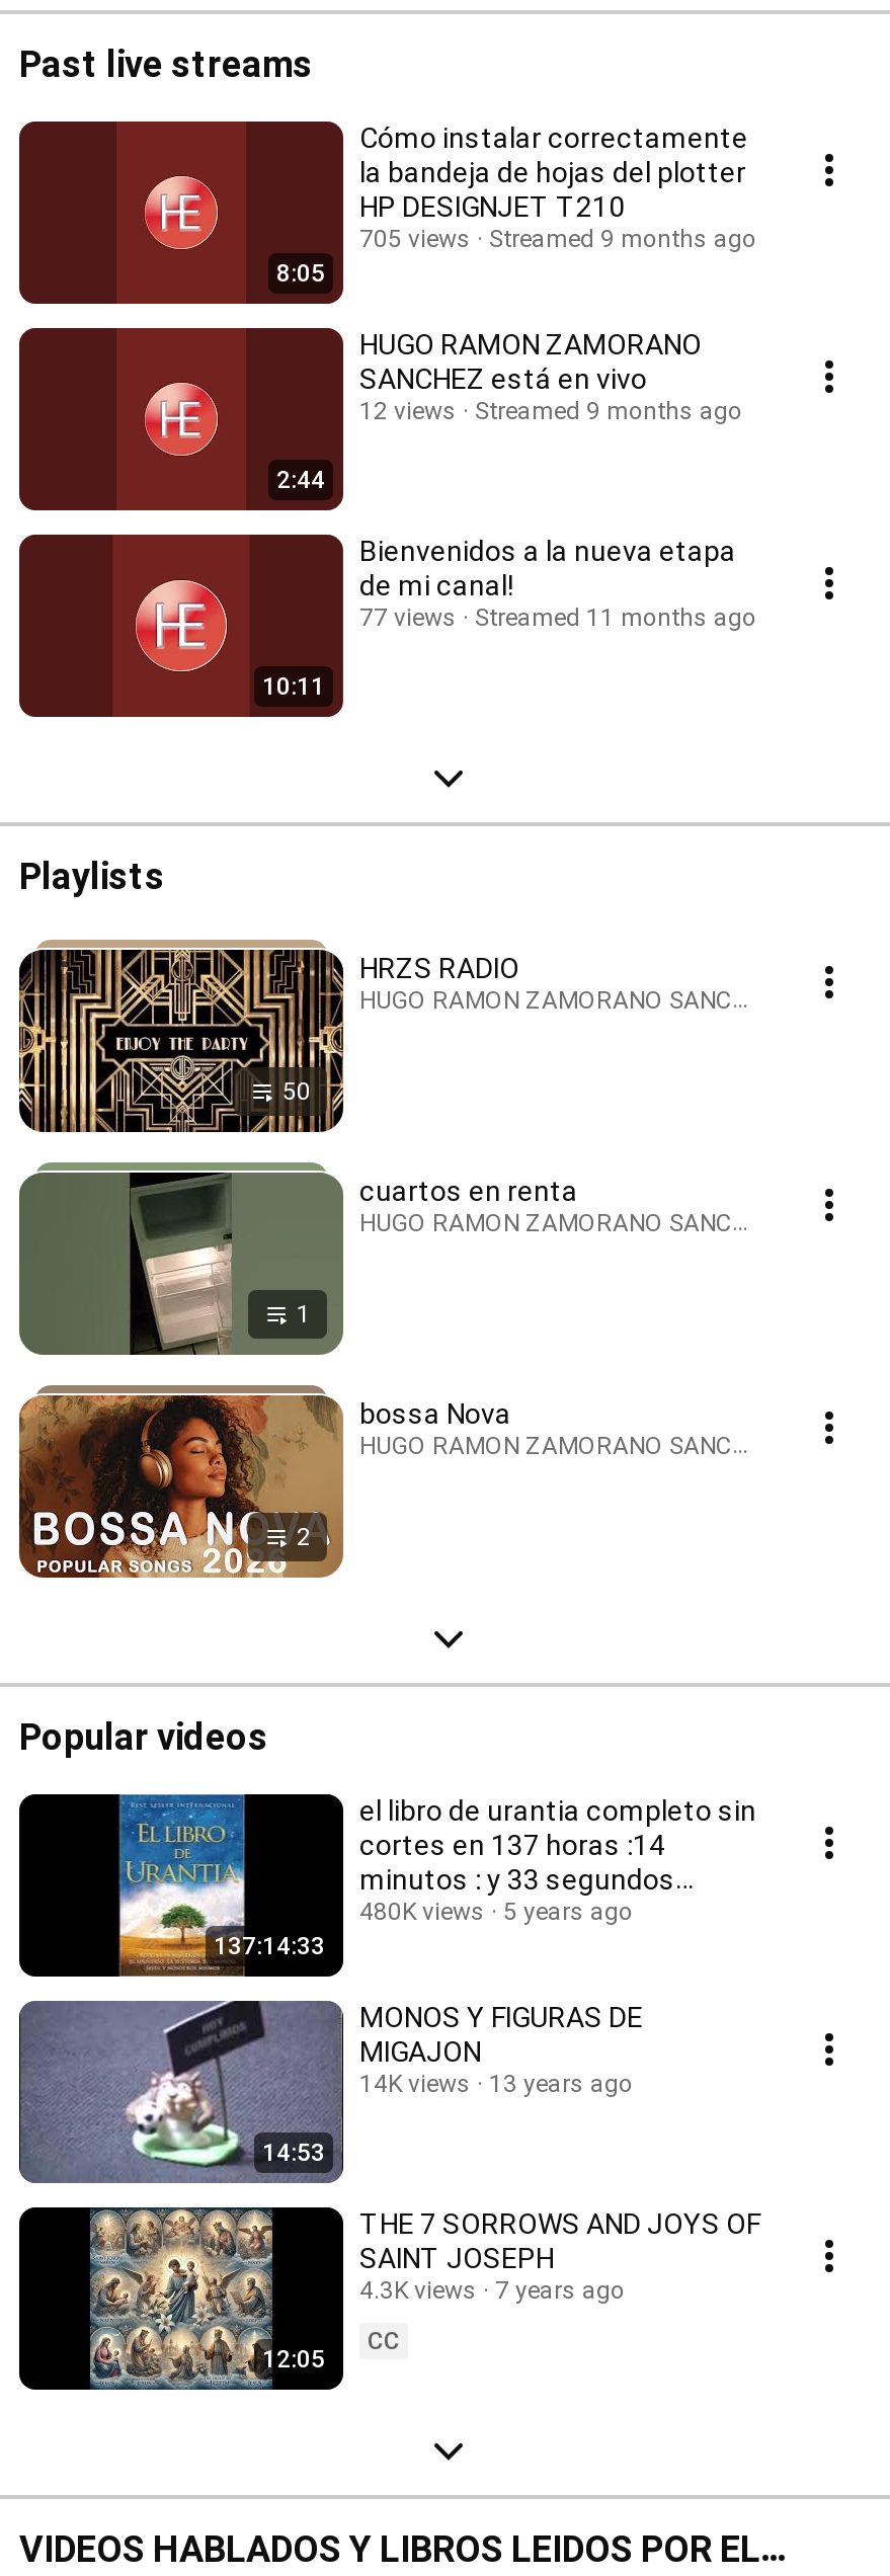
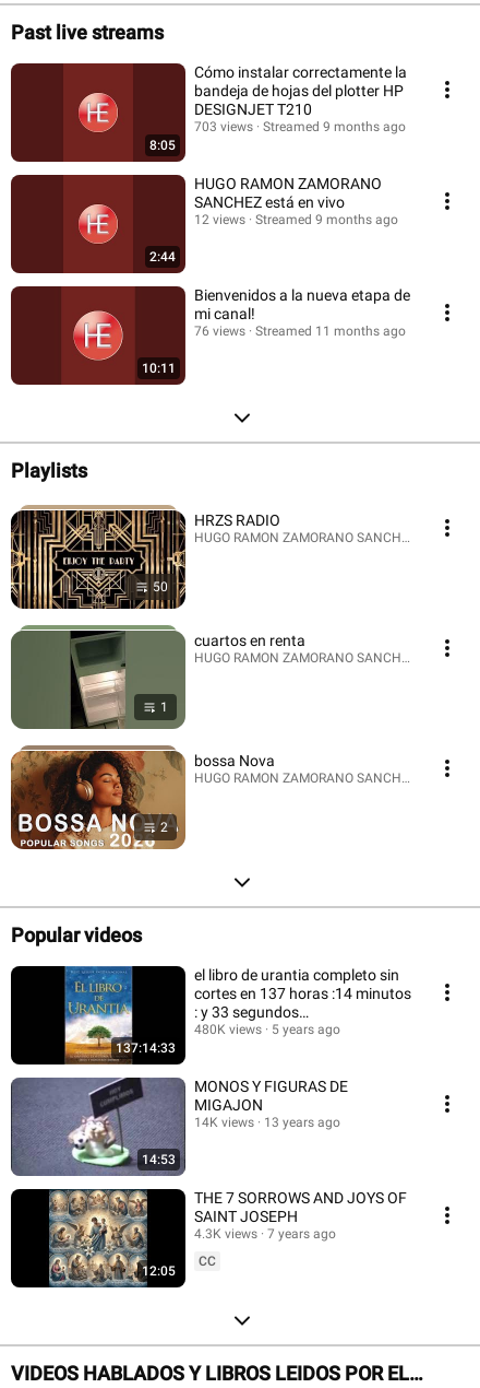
- Cómo instalar correctamente
- la bandeja de hojas del plotter
- HP DESIGNJET T210
- 705 views
+ Cómo instalar correctamente la
+ bandeja de hojas del plotter HP
+ DESIGNJET T210
+ 703 views

- Bienvenidos a la nueva etapa
- de mi canal!
- 77 views
+ Bienvenidos a la nueva etapa de
+ mi canal!
+ 76 views
